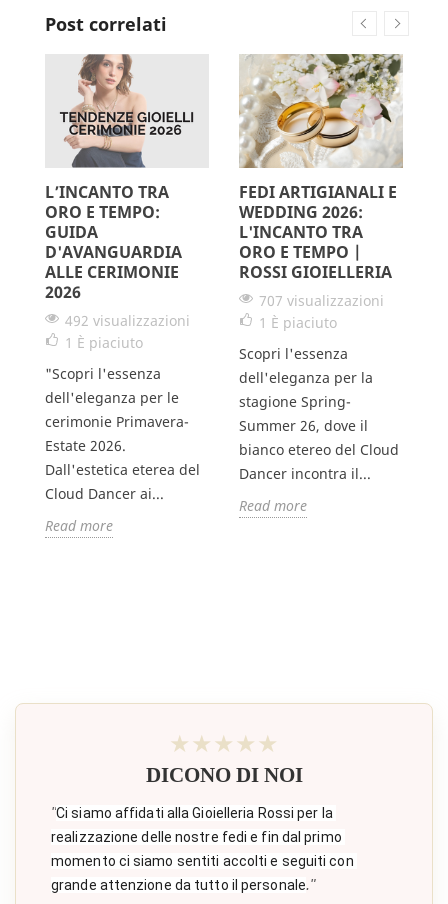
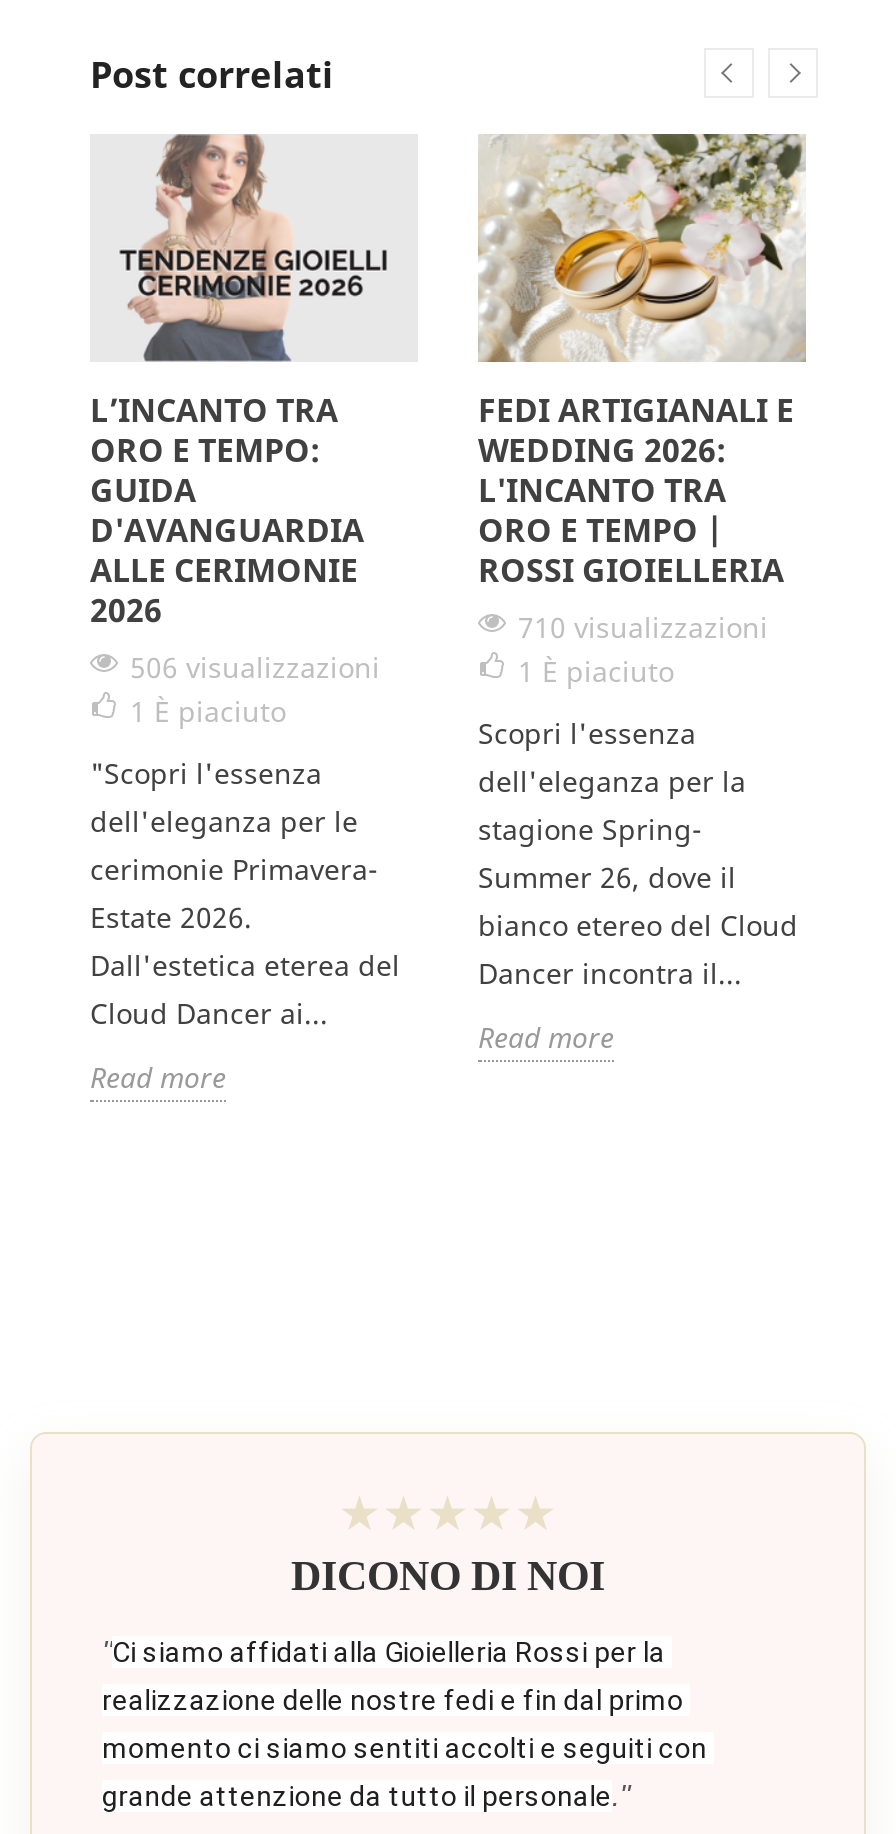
- 707 visualizzazioni
+ 710 visualizzazioni

- 492 visualizzazioni
+ 506 visualizzazioni
